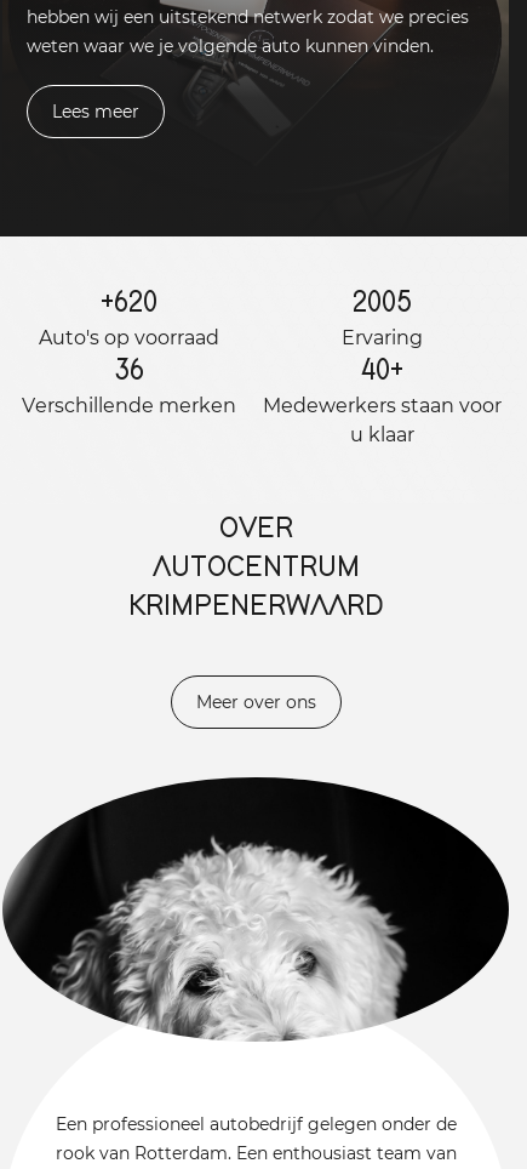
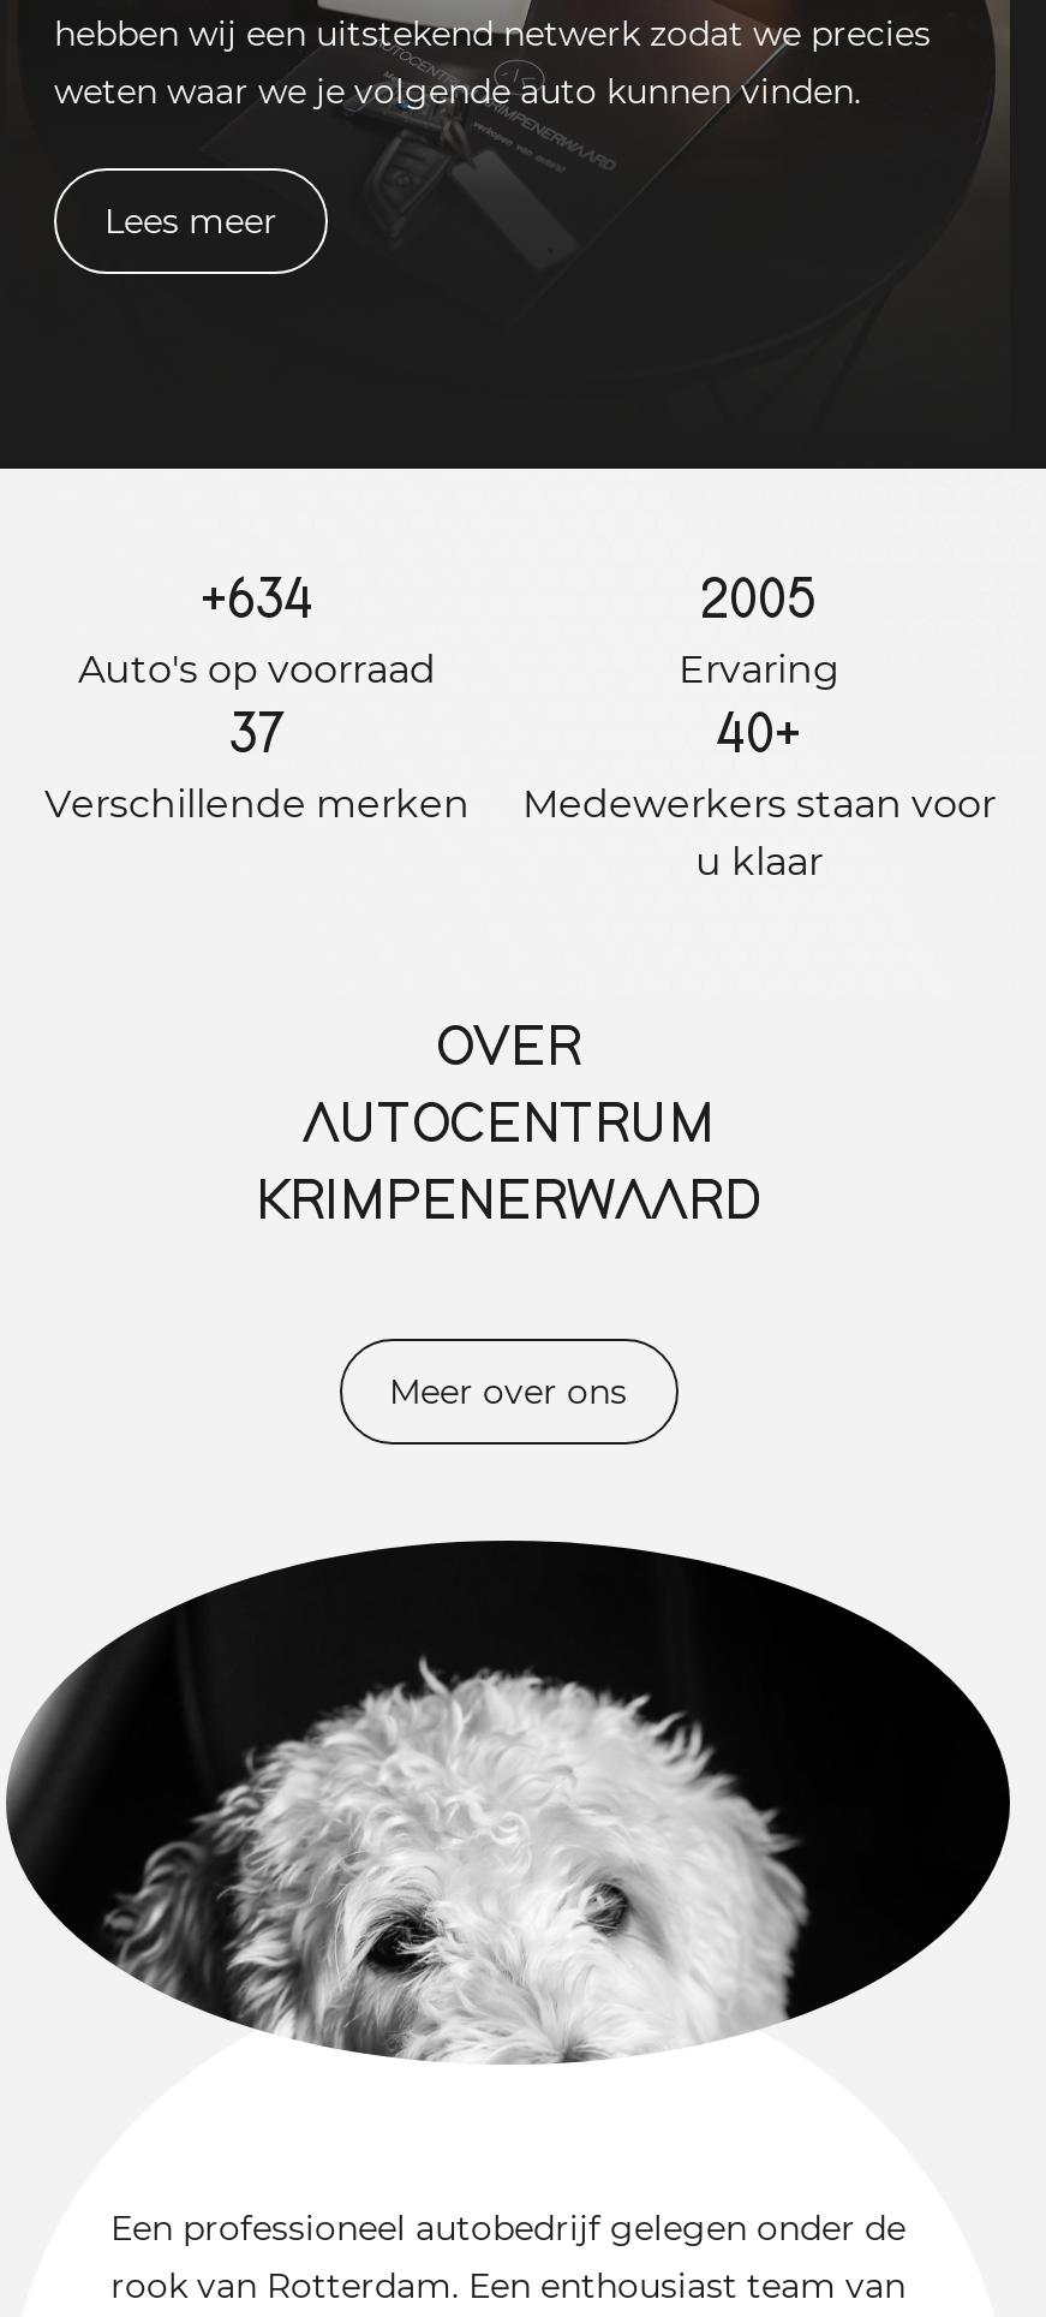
- +620
+ +634

- 36
+ 37
